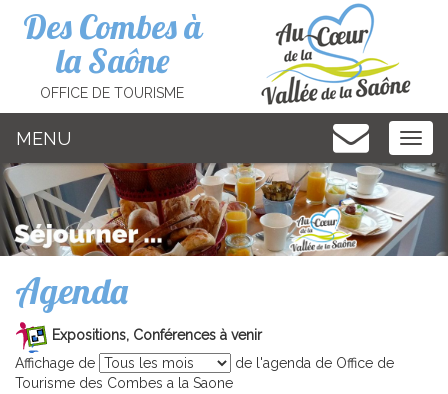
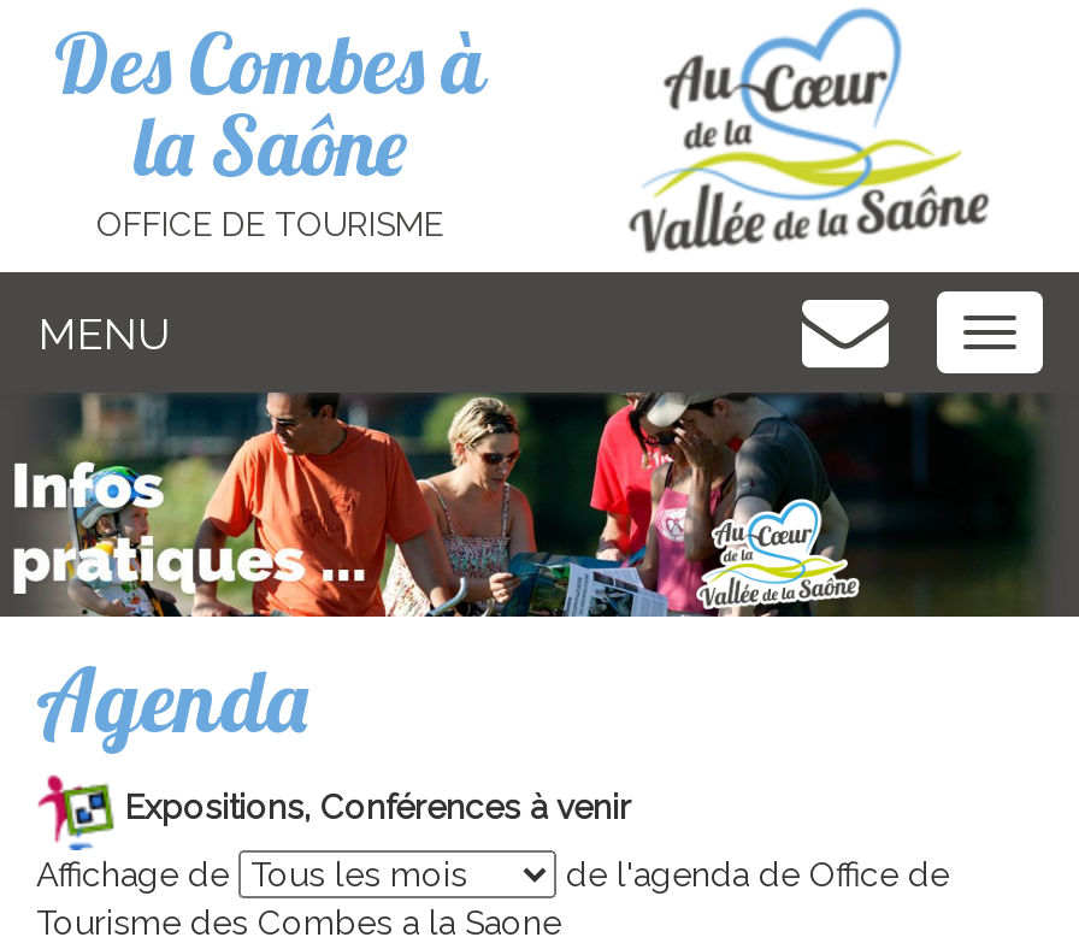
- [image]
+ [image]
